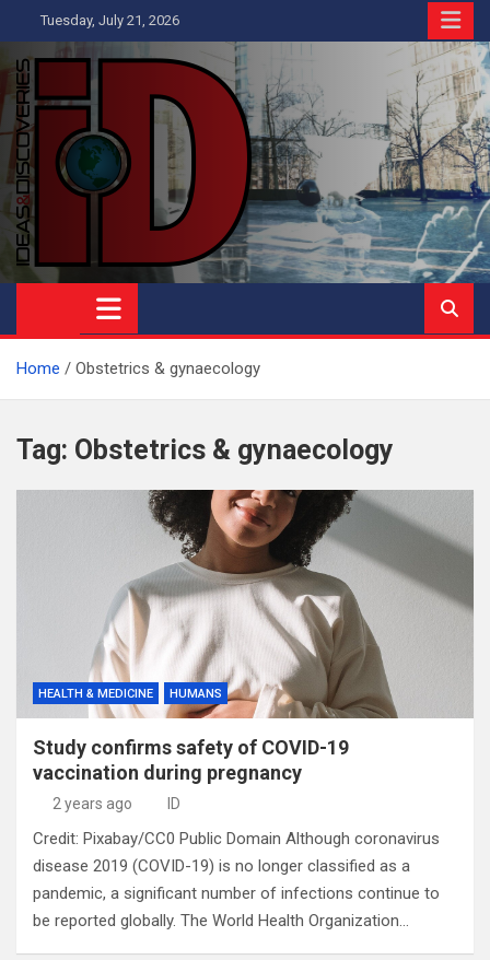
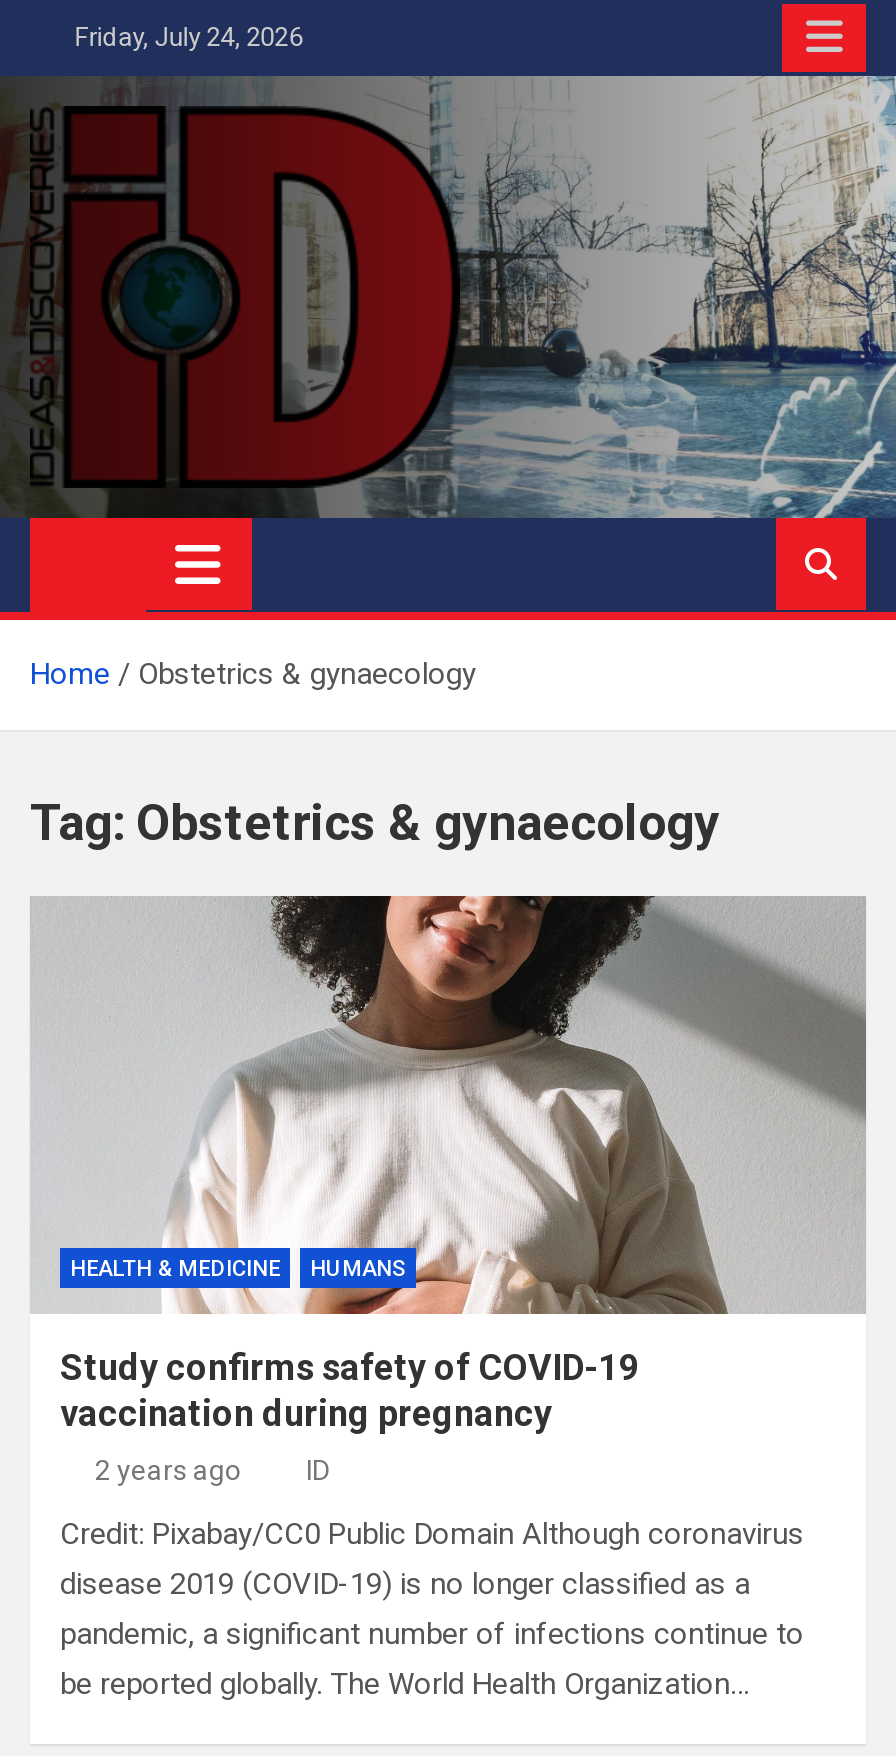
- Tuesday, July 21, 2026
+ Friday, July 24, 2026
